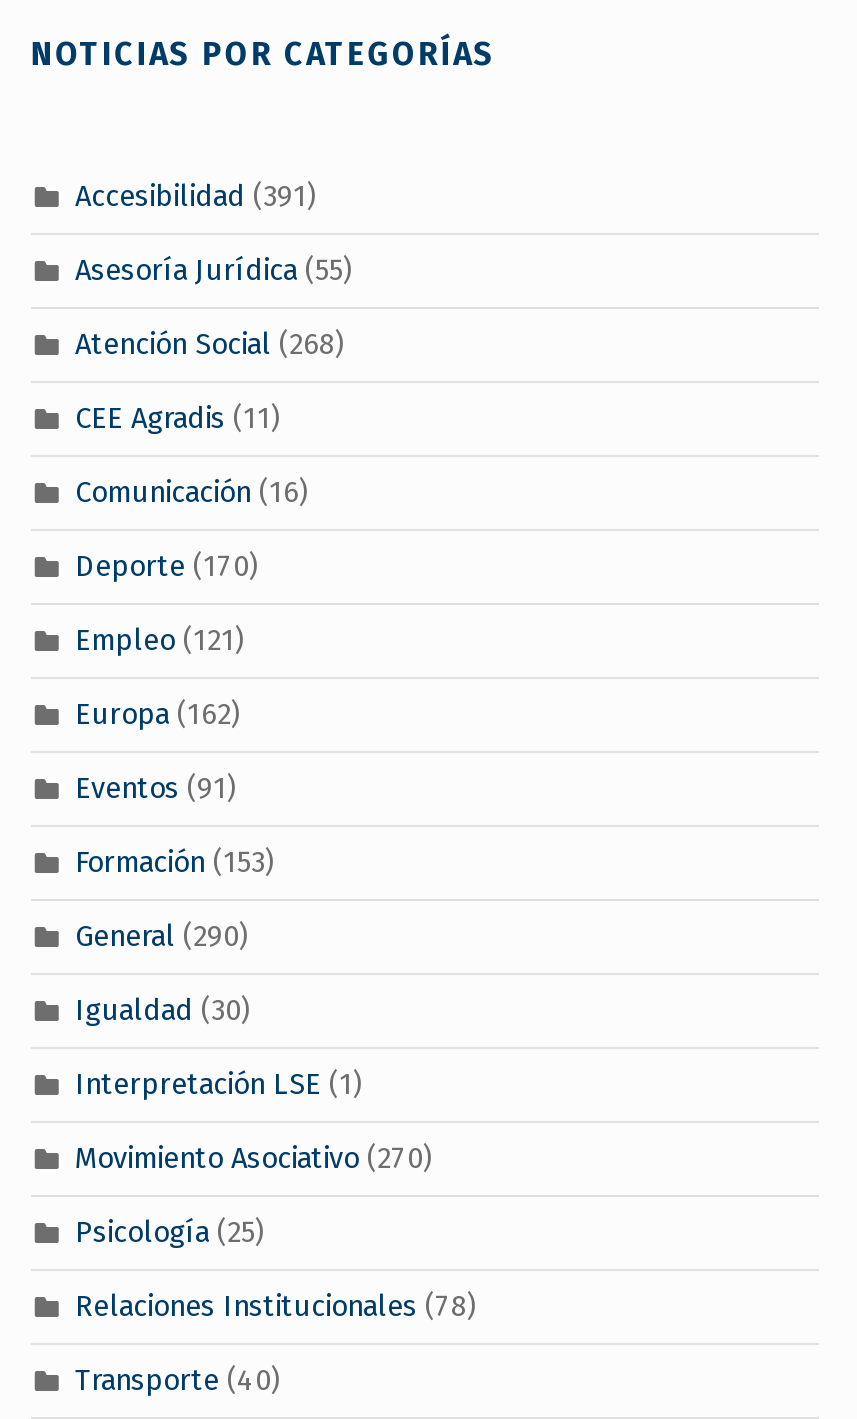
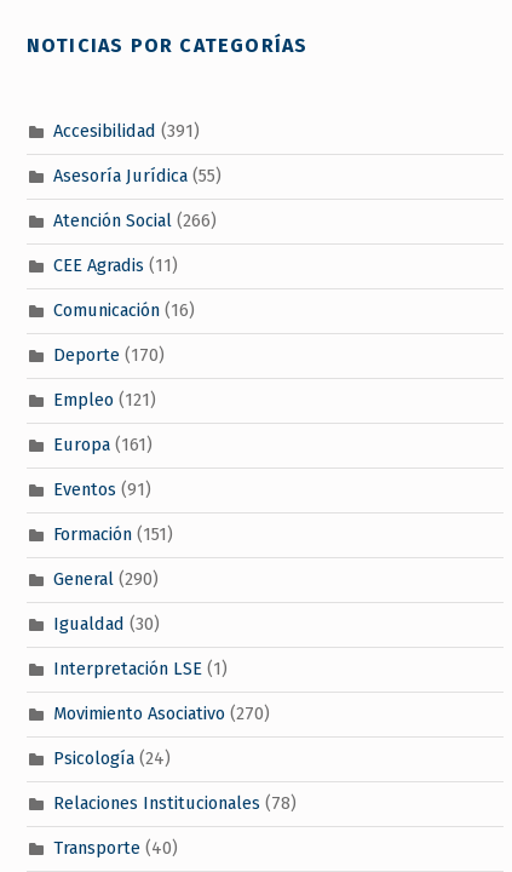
- Atención Social (268)
+ Atención Social (266)

- Europa (162)
+ Europa (161)

- Formación (153)
+ Formación (151)

- Psicología (25)
+ Psicología (24)
